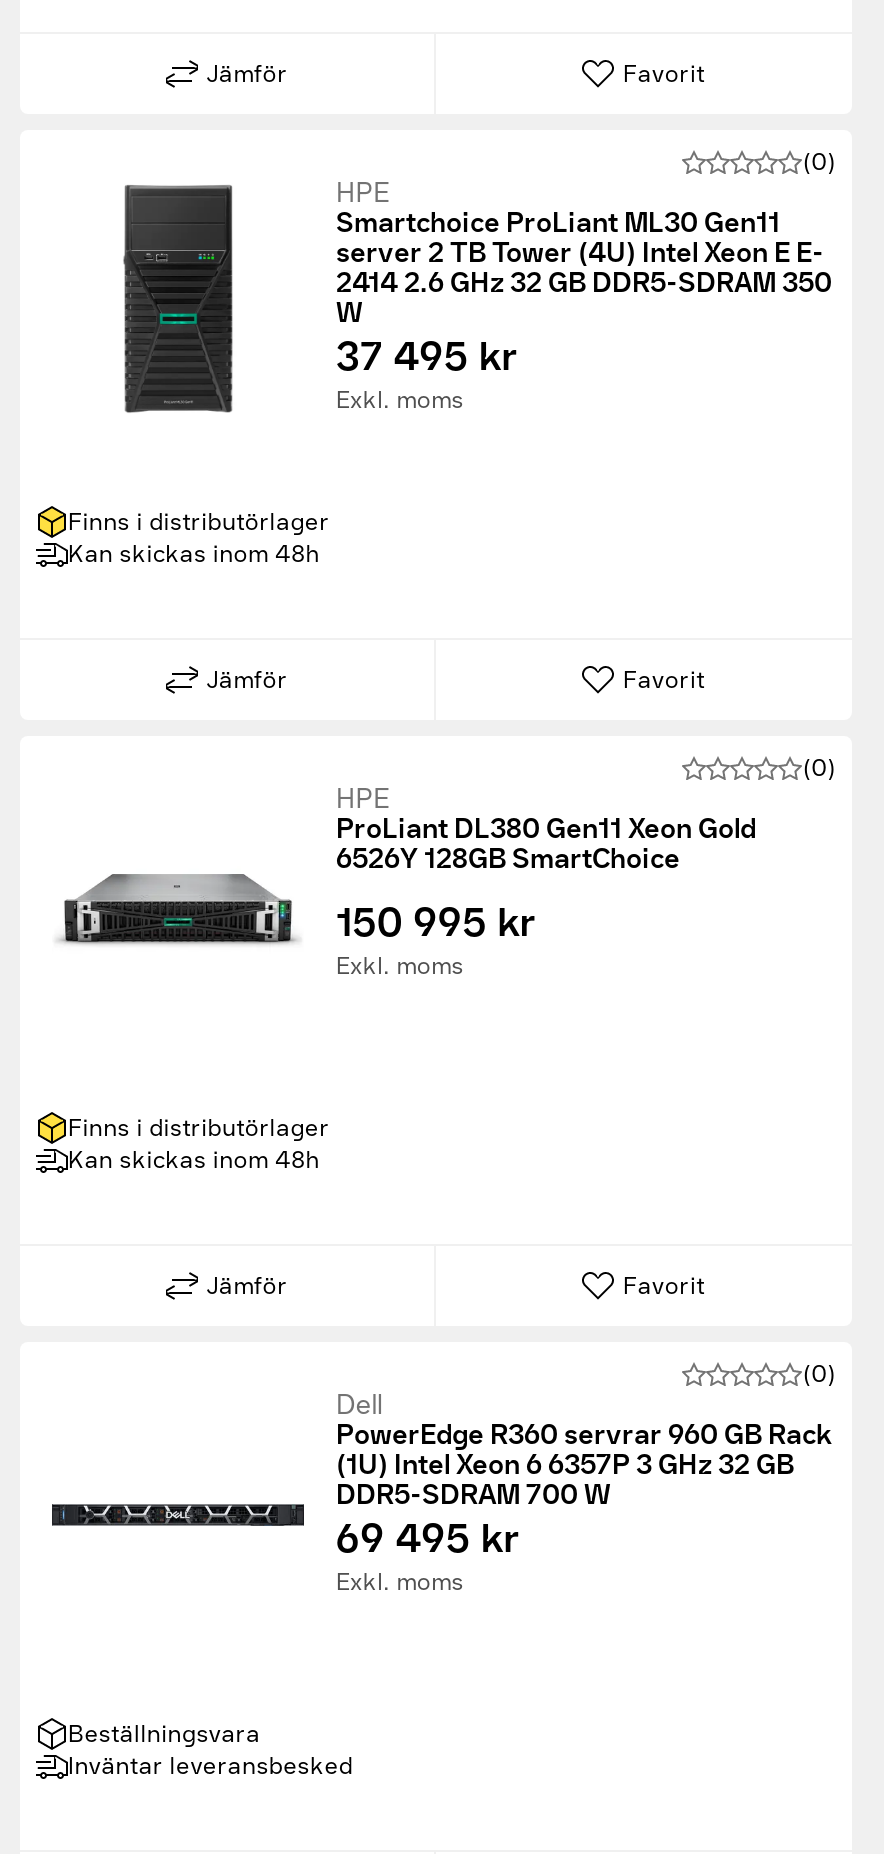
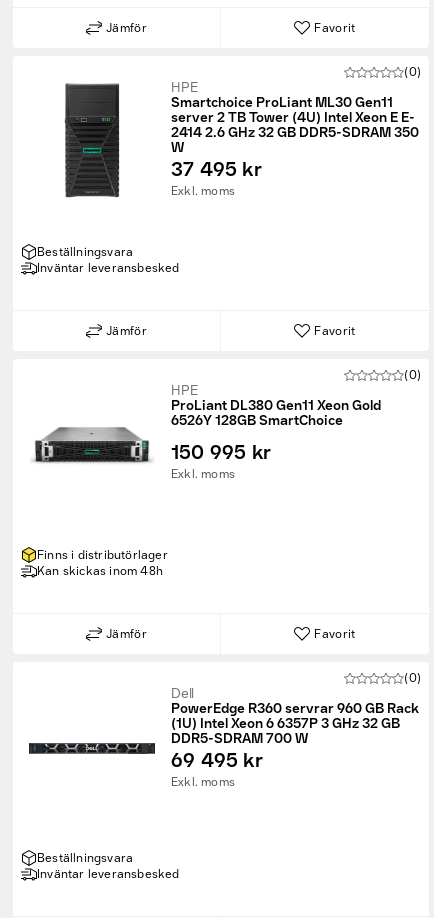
- Finns i distributörlager
- Kan skickas inom 48h
+ Beställningsvara
+ Inväntar leveransbesked
